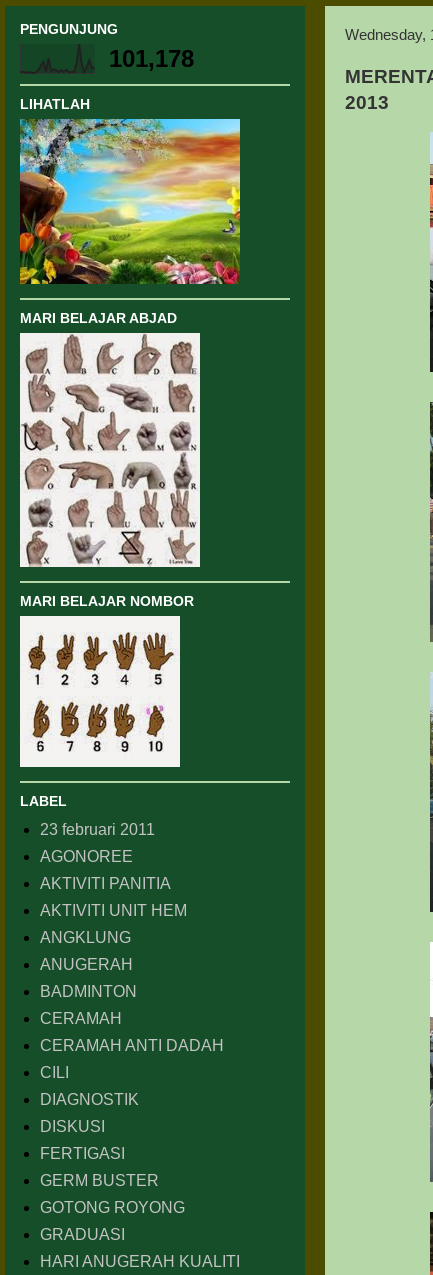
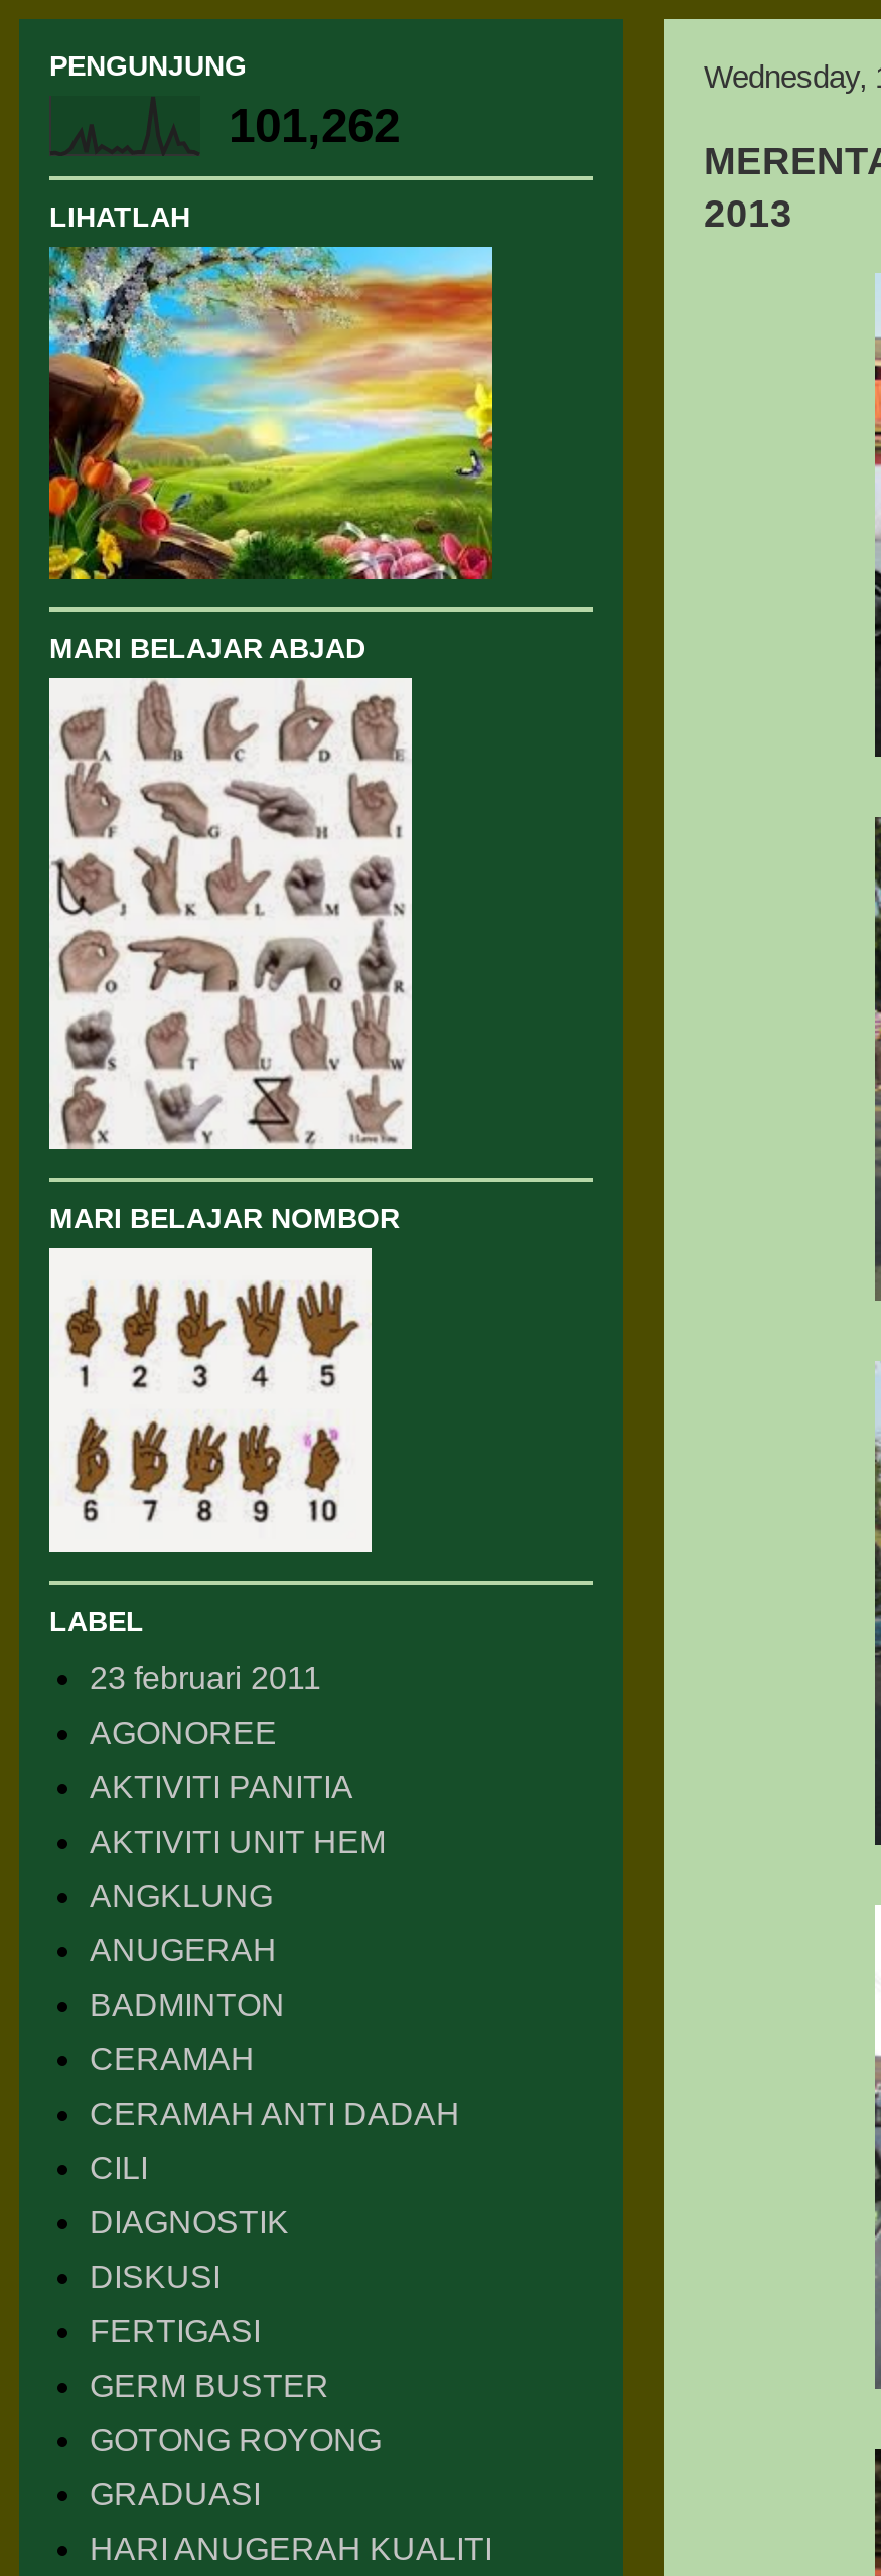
- 101,178
+ 101,262
